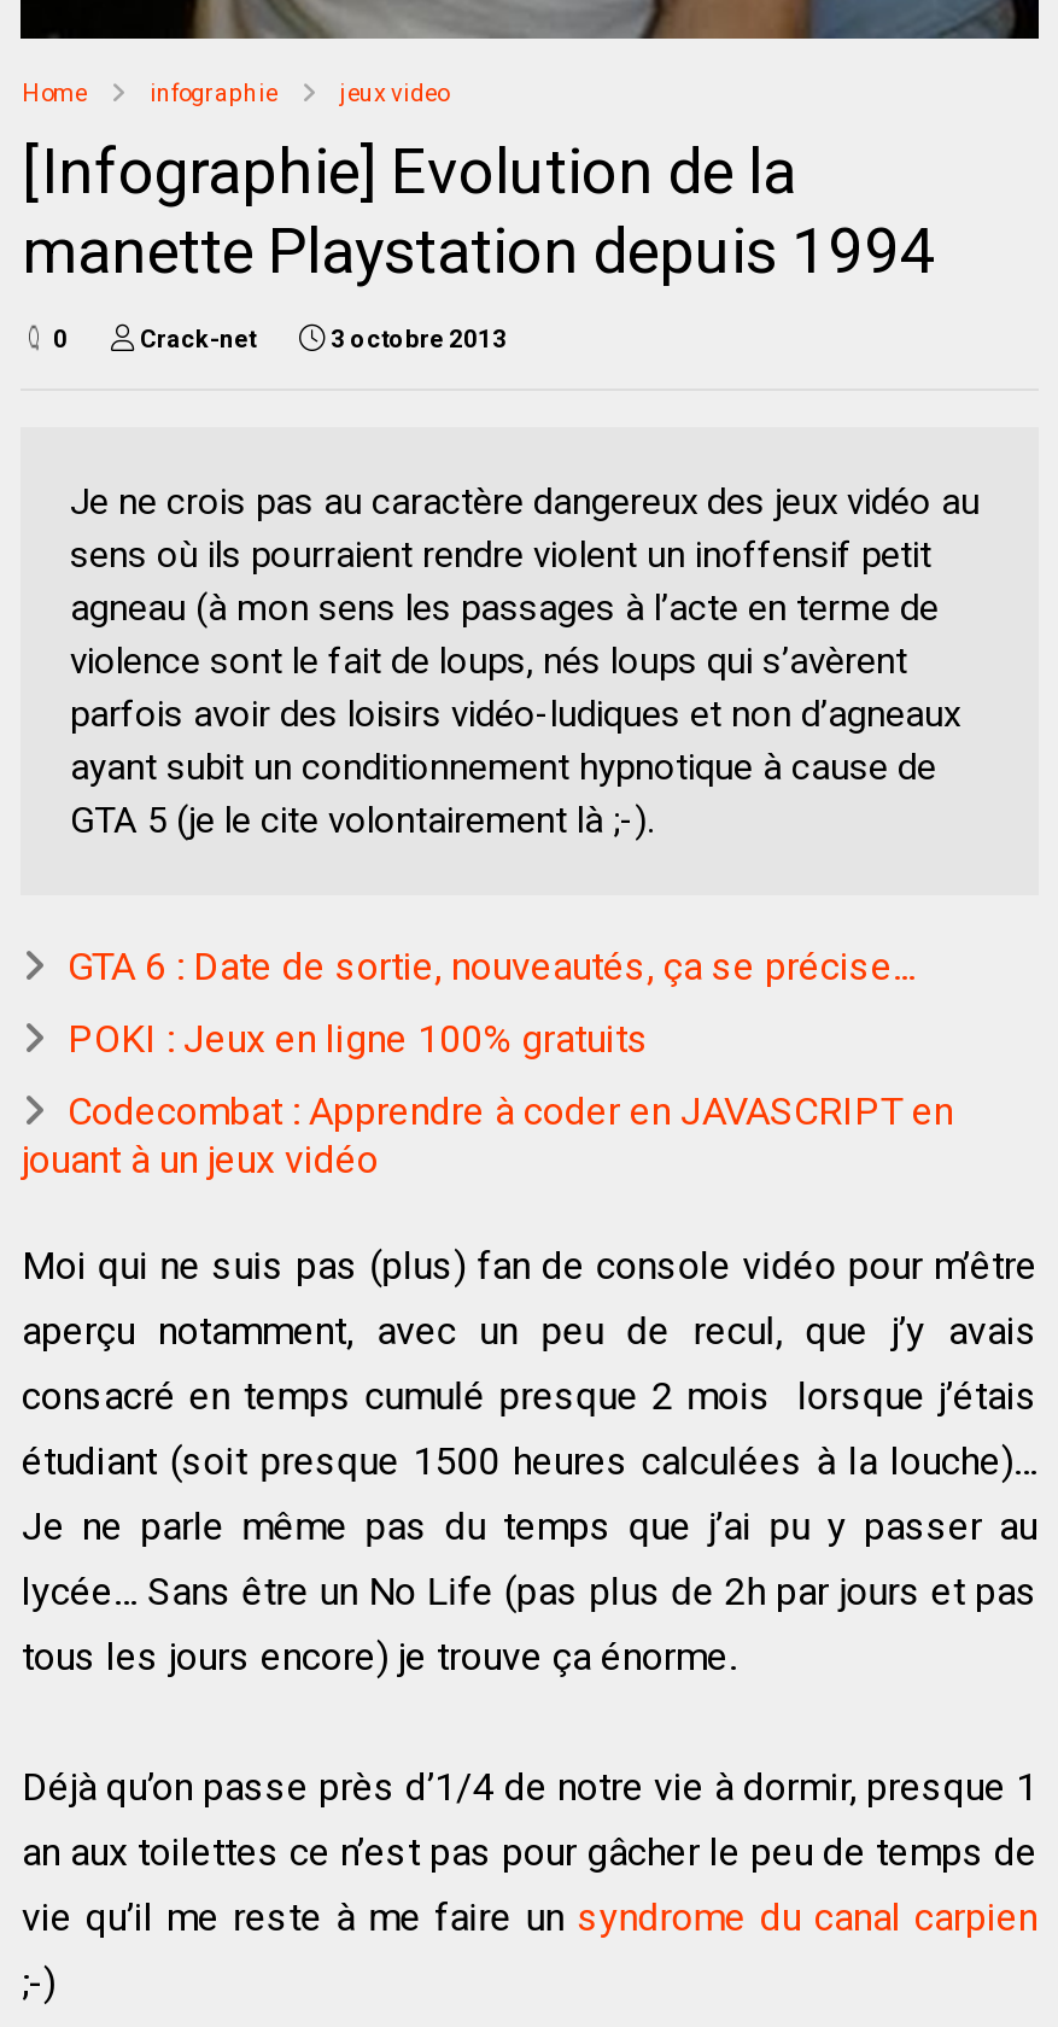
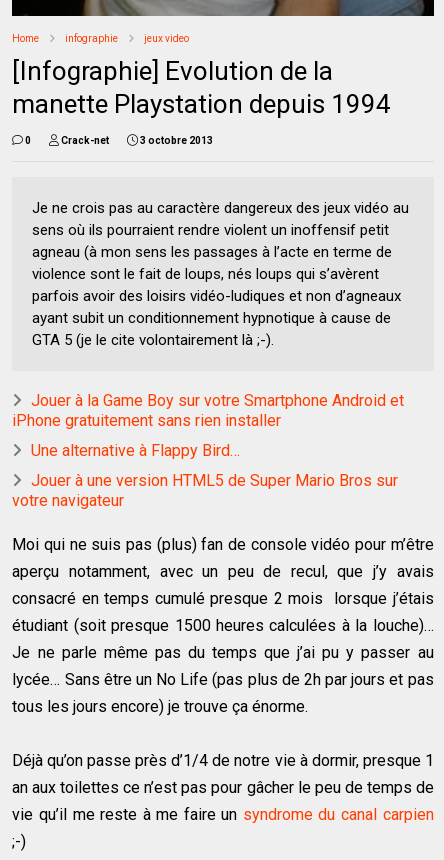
- GTA 6 : Date de sortie, nouveautés, ça se précise...
+ Jouer à la Game Boy sur votre Smartphone Android et
+ iPhone gratuitement sans rien installer

- POKI : Jeux en ligne 100% gratuits
+ Une alternative à Flappy Bird…

- Codecombat : Apprendre à coder en JAVASCRIPT en
- jouant à un jeux vidéo
+ Jouer à une version HTML5 de Super Mario Bros sur
+ votre navigateur
